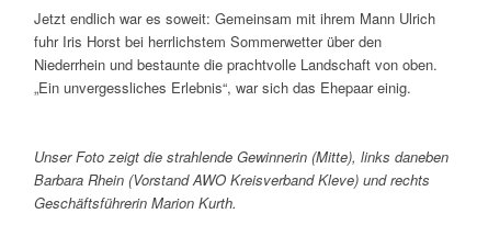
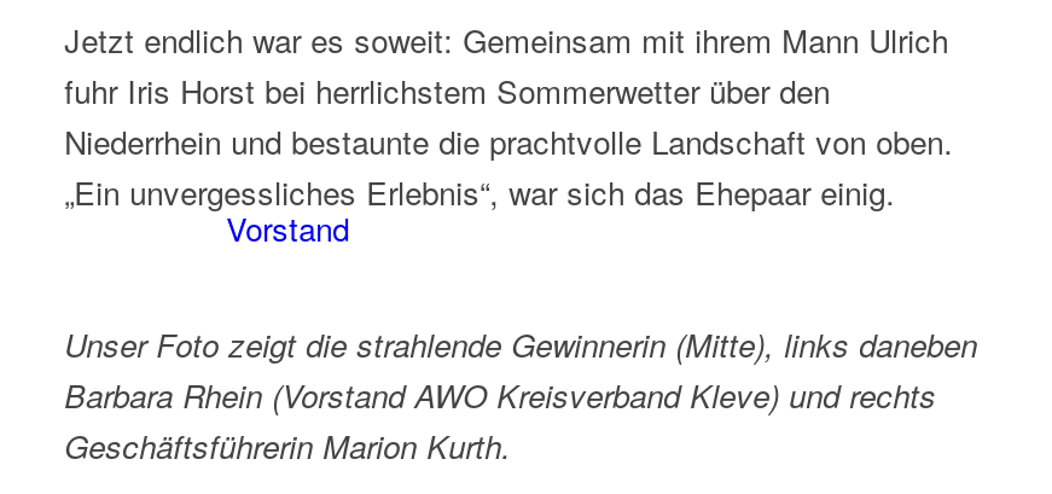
+ Vorstand
